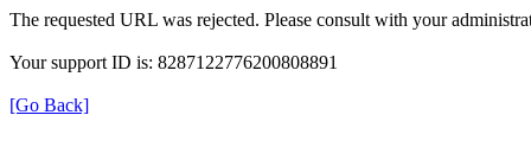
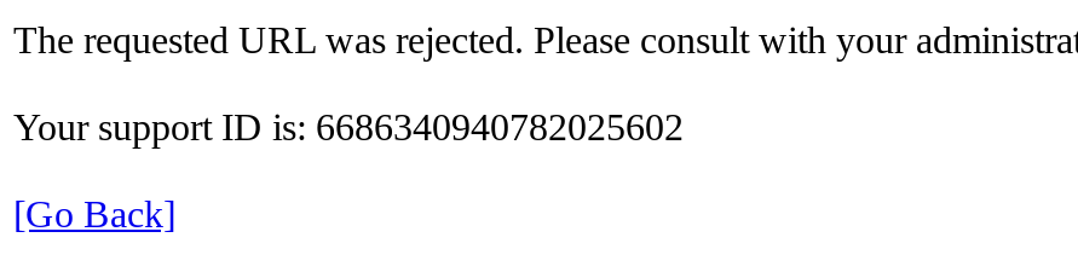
- Your support ID is: 8287122776200808891
+ Your support ID is: 6686340940782025602
